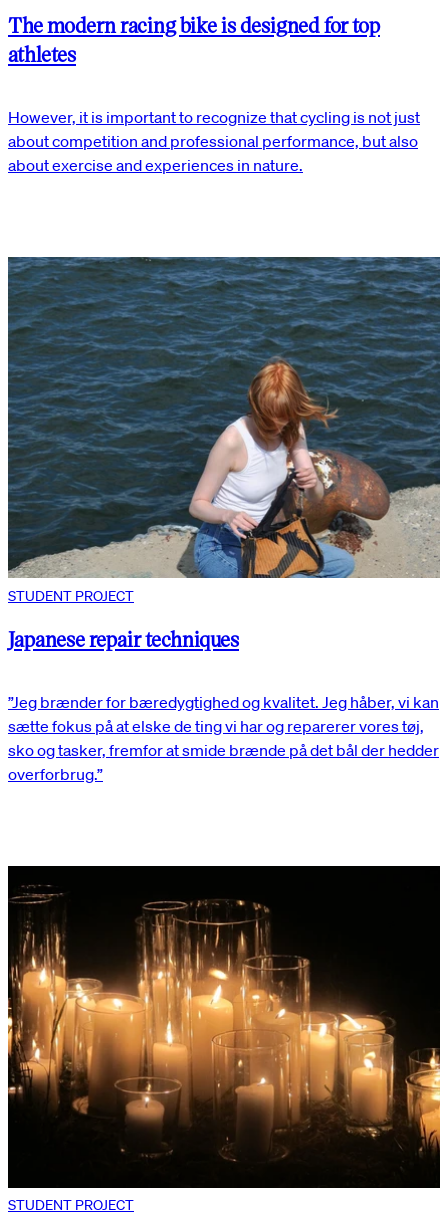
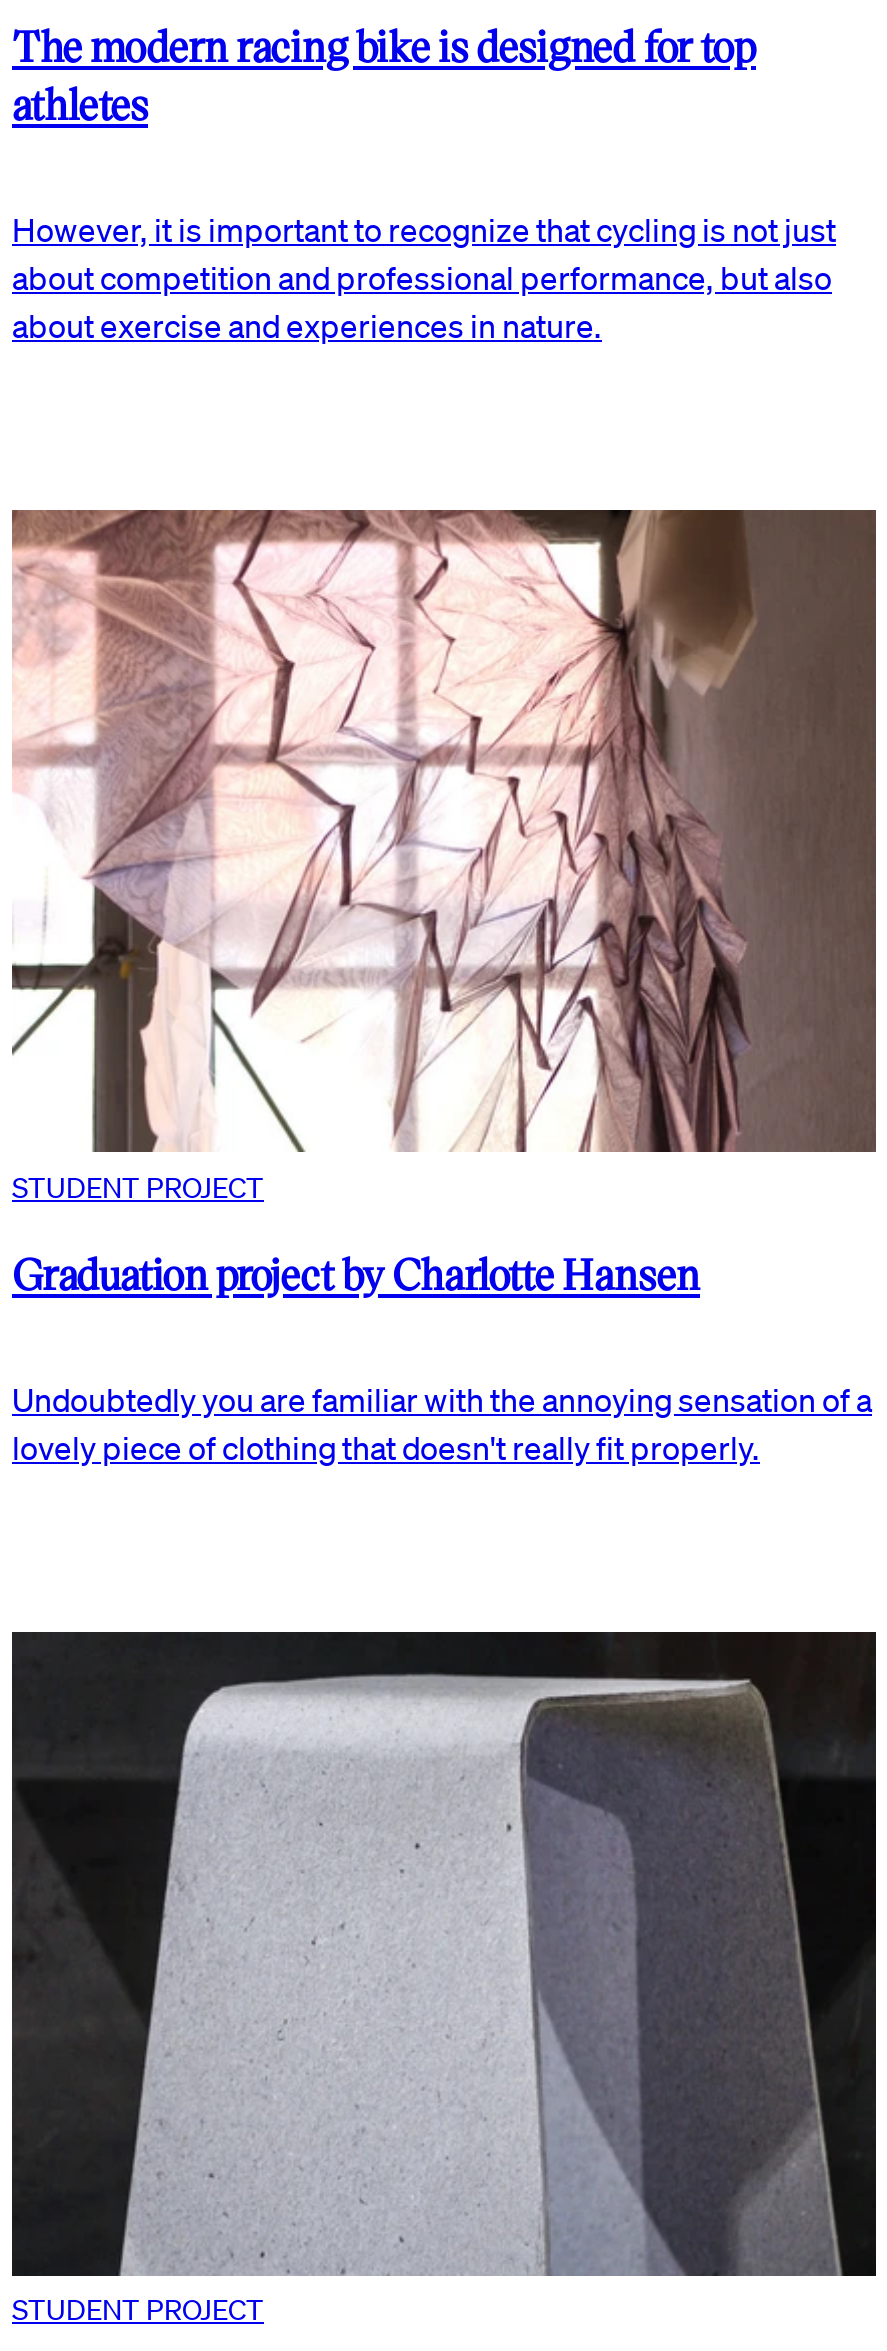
- [image]
+ [image]

- Japanese repair techniques
+ Graduation project by Charlotte Hansen

- ”Jeg brænder for bæredygtighed og kvalitet. Jeg håber, vi kan
- sætte fokus på at elske de ting vi har og reparerer vores tøj,
- sko og tasker, fremfor at smide brænde på det bål der hedder
- overforbrug.”
+ Undoubtedly you are familiar with the annoying sensation of a
+ lovely piece of clothing that doesn't really fit properly.

- [image]
+ [image]
